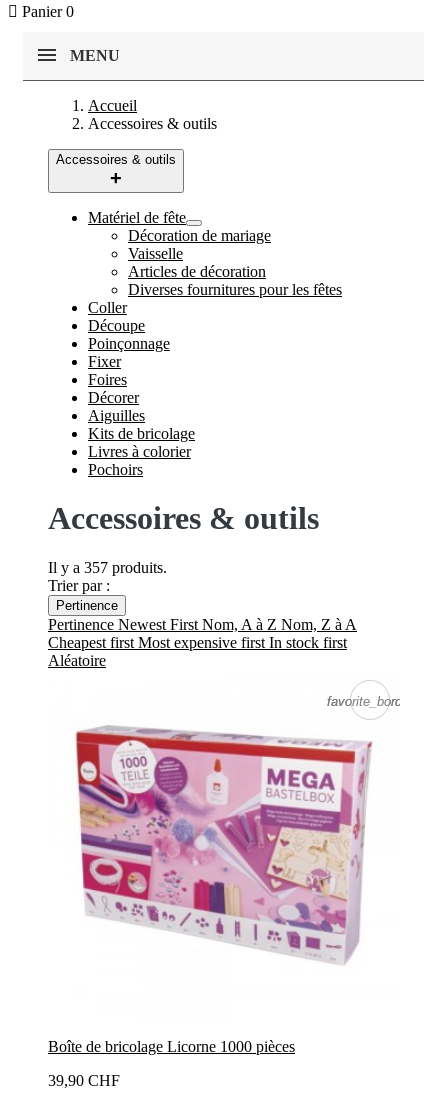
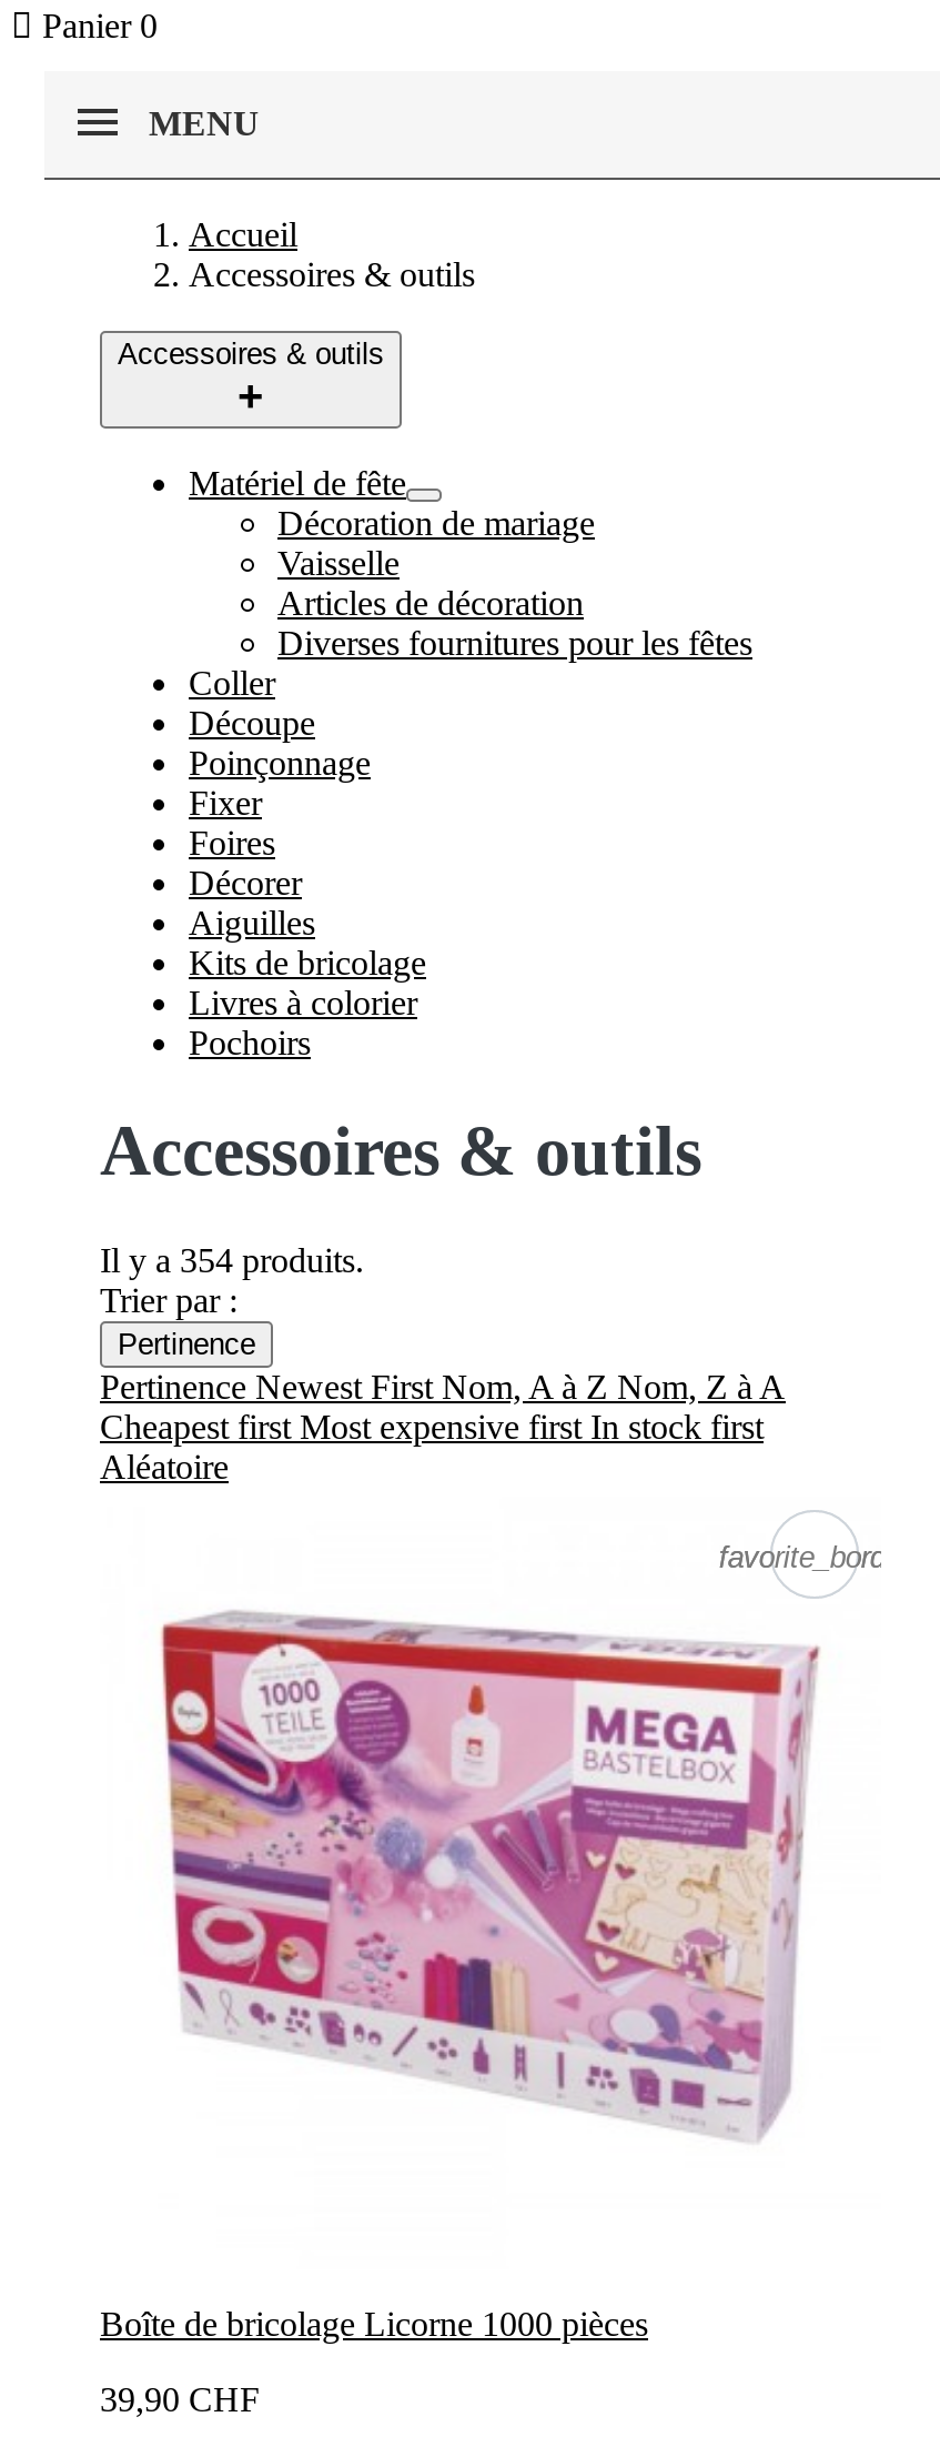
- Il y a 357 produits.
+ Il y a 354 produits.
